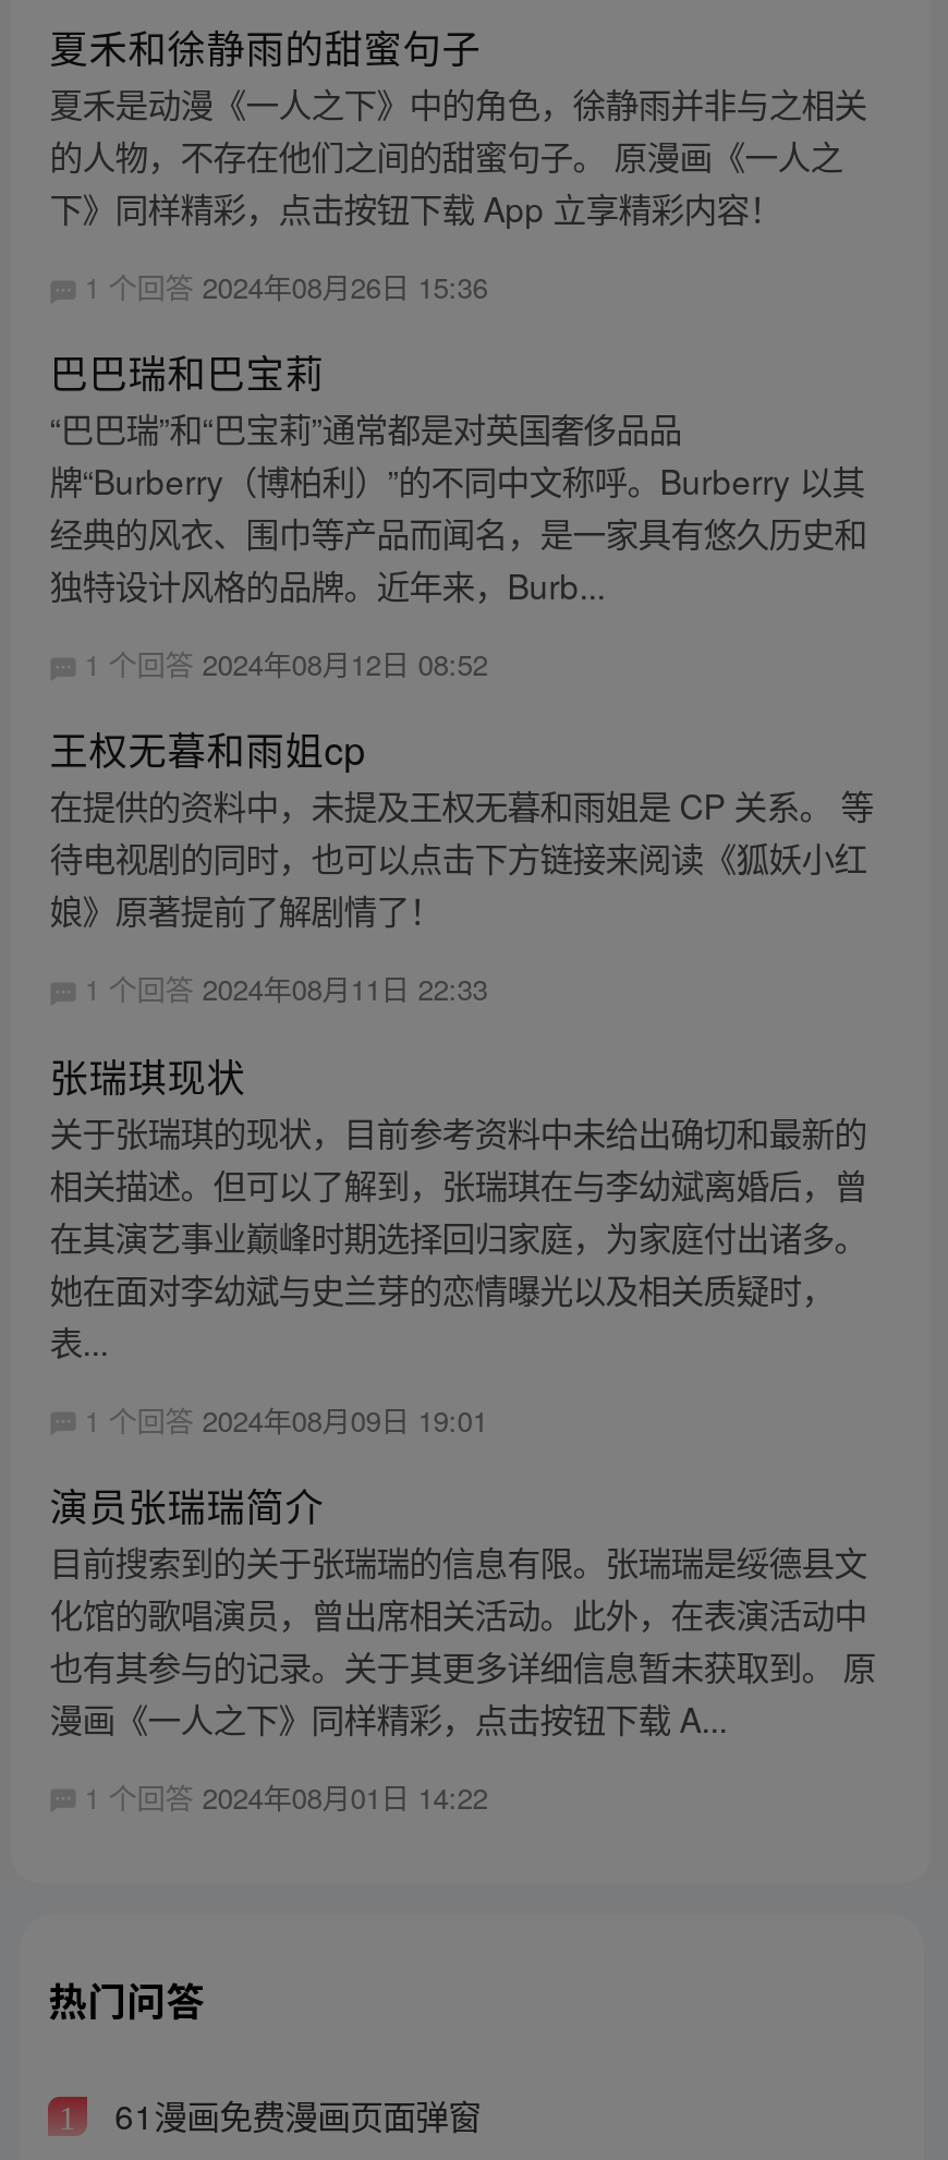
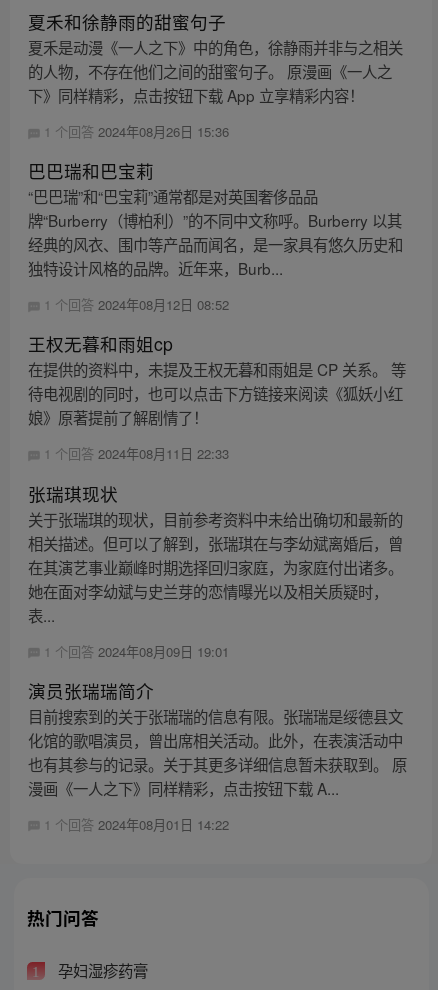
- 61漫画免费漫画页面弹窗
+ 孕妇湿疹药膏
